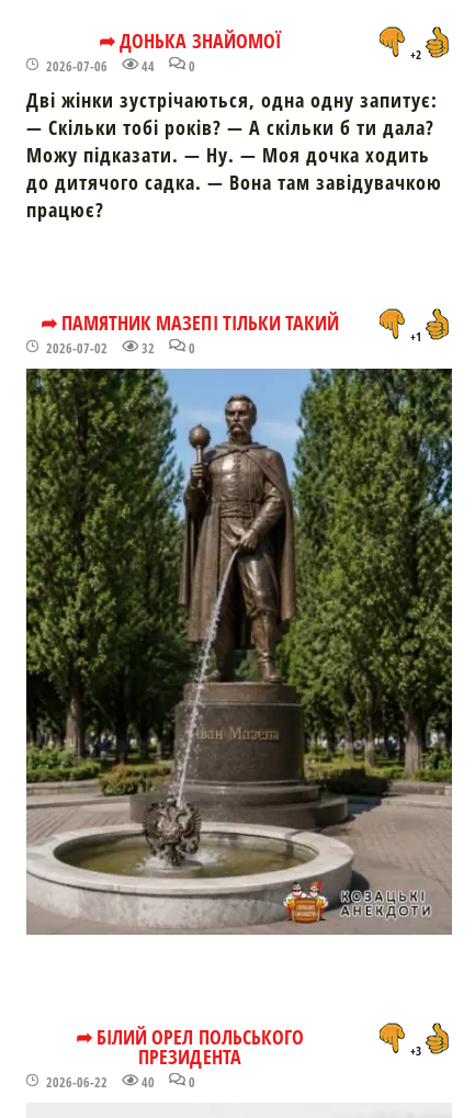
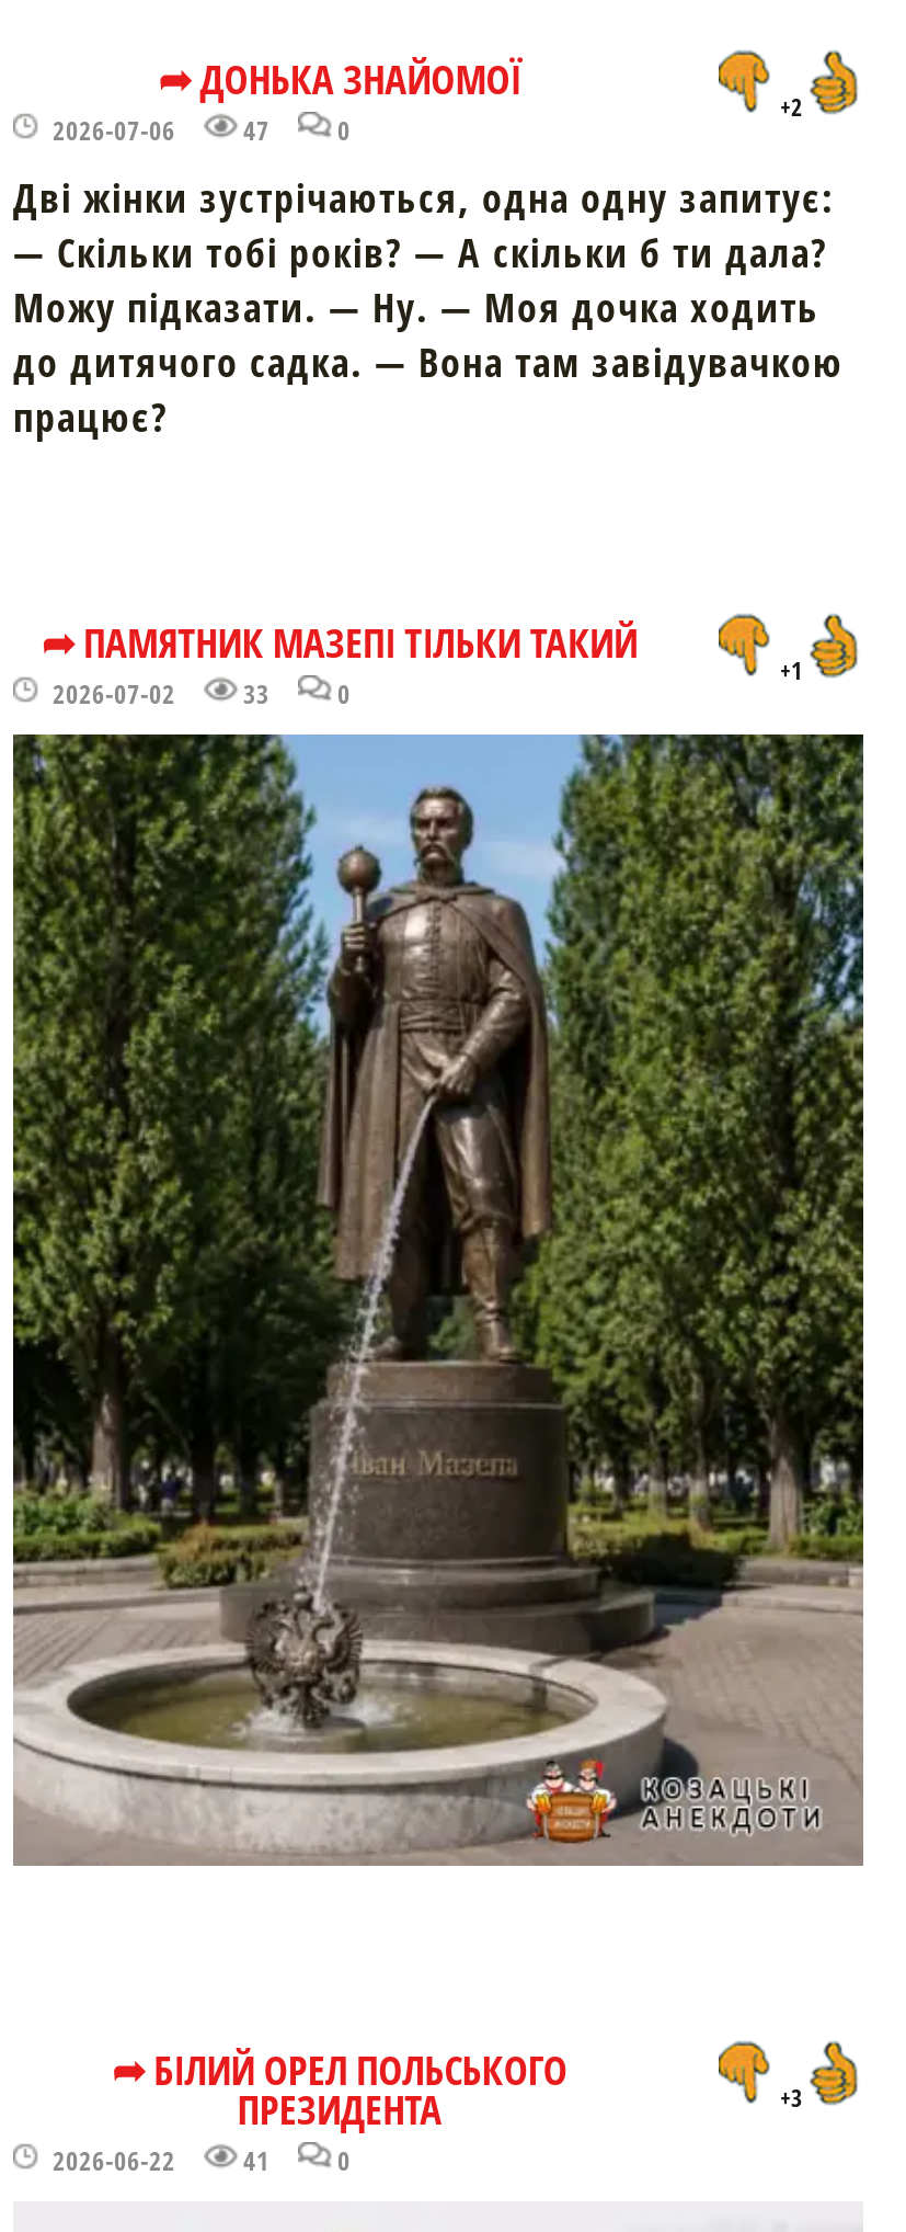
- 2026-07-06 44 0
+ 2026-07-06 47 0

- 2026-07-02 32 0
+ 2026-07-02 33 0

- 2026-06-22 40 0
+ 2026-06-22 41 0
